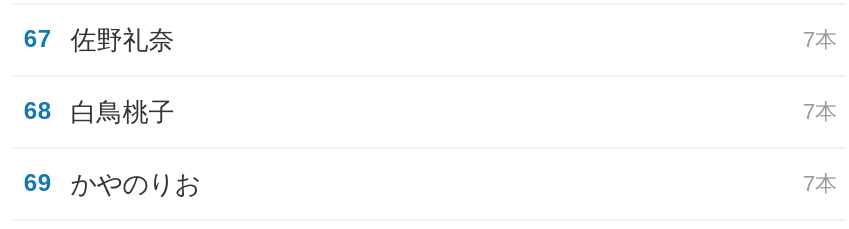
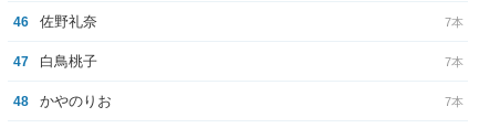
- 67 佐野礼奈
+ 46 佐野礼奈

- 68 白鳥桃子
+ 47 白鳥桃子

- 69 かやのりお
+ 48 かやのりお
